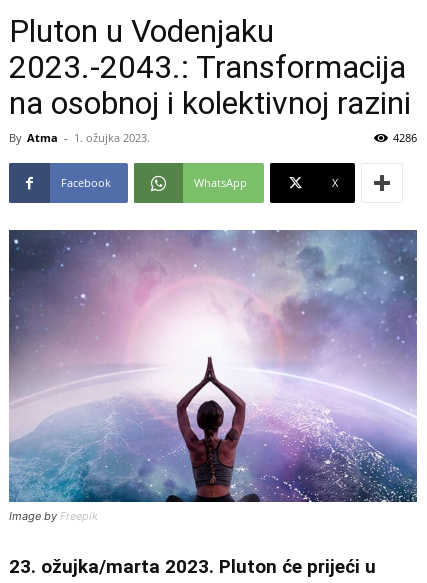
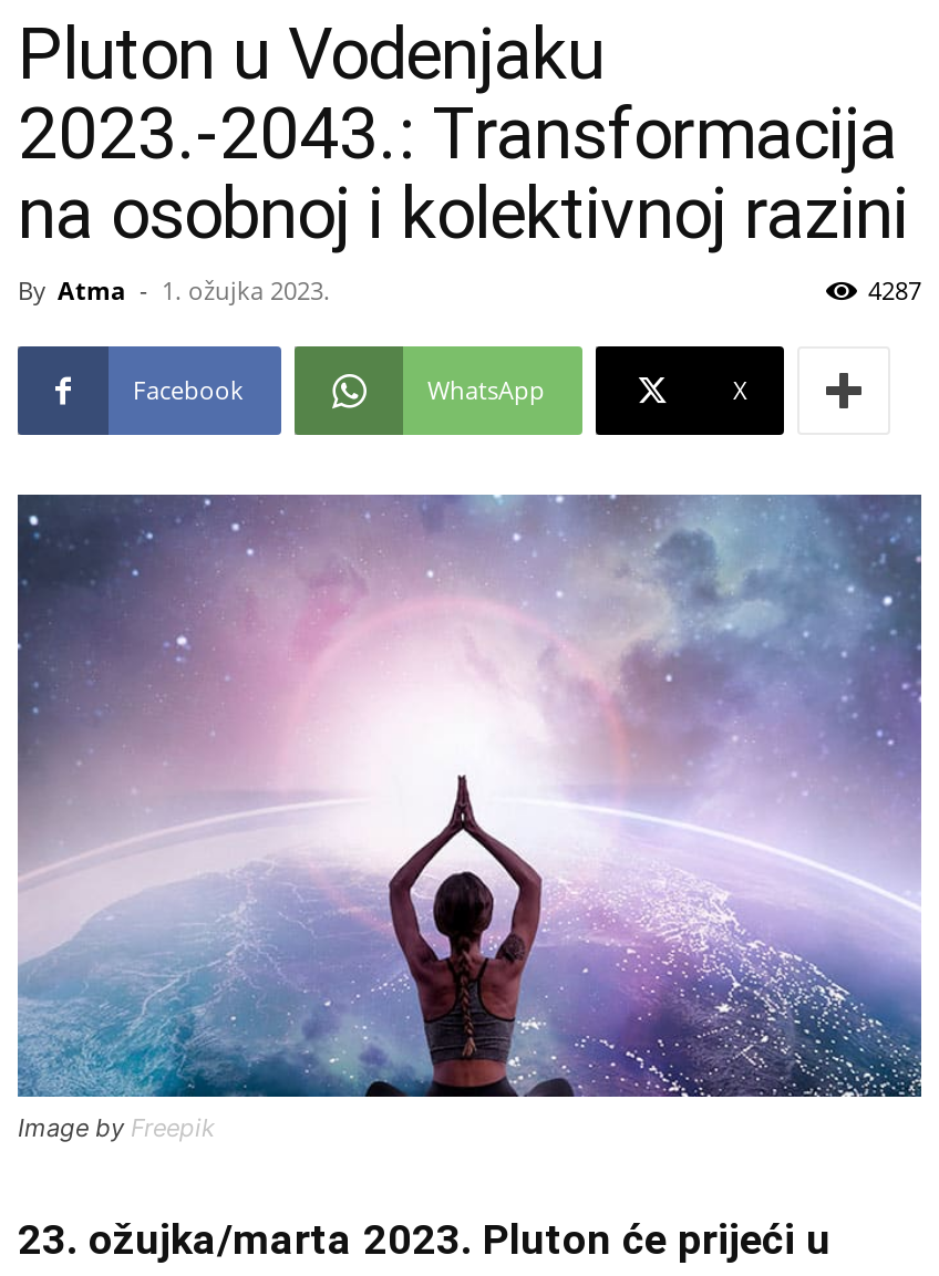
- 4286
+ 4287
